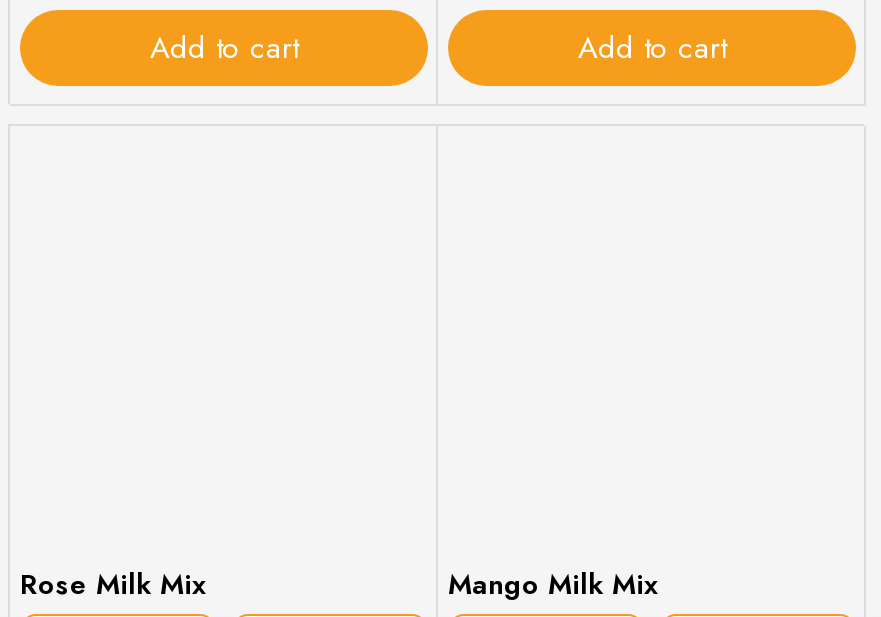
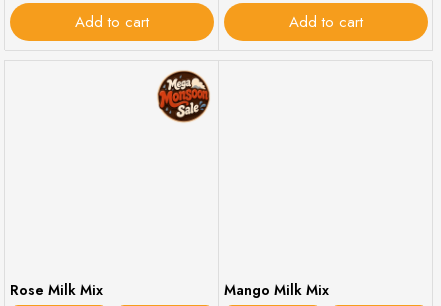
+ [image]
